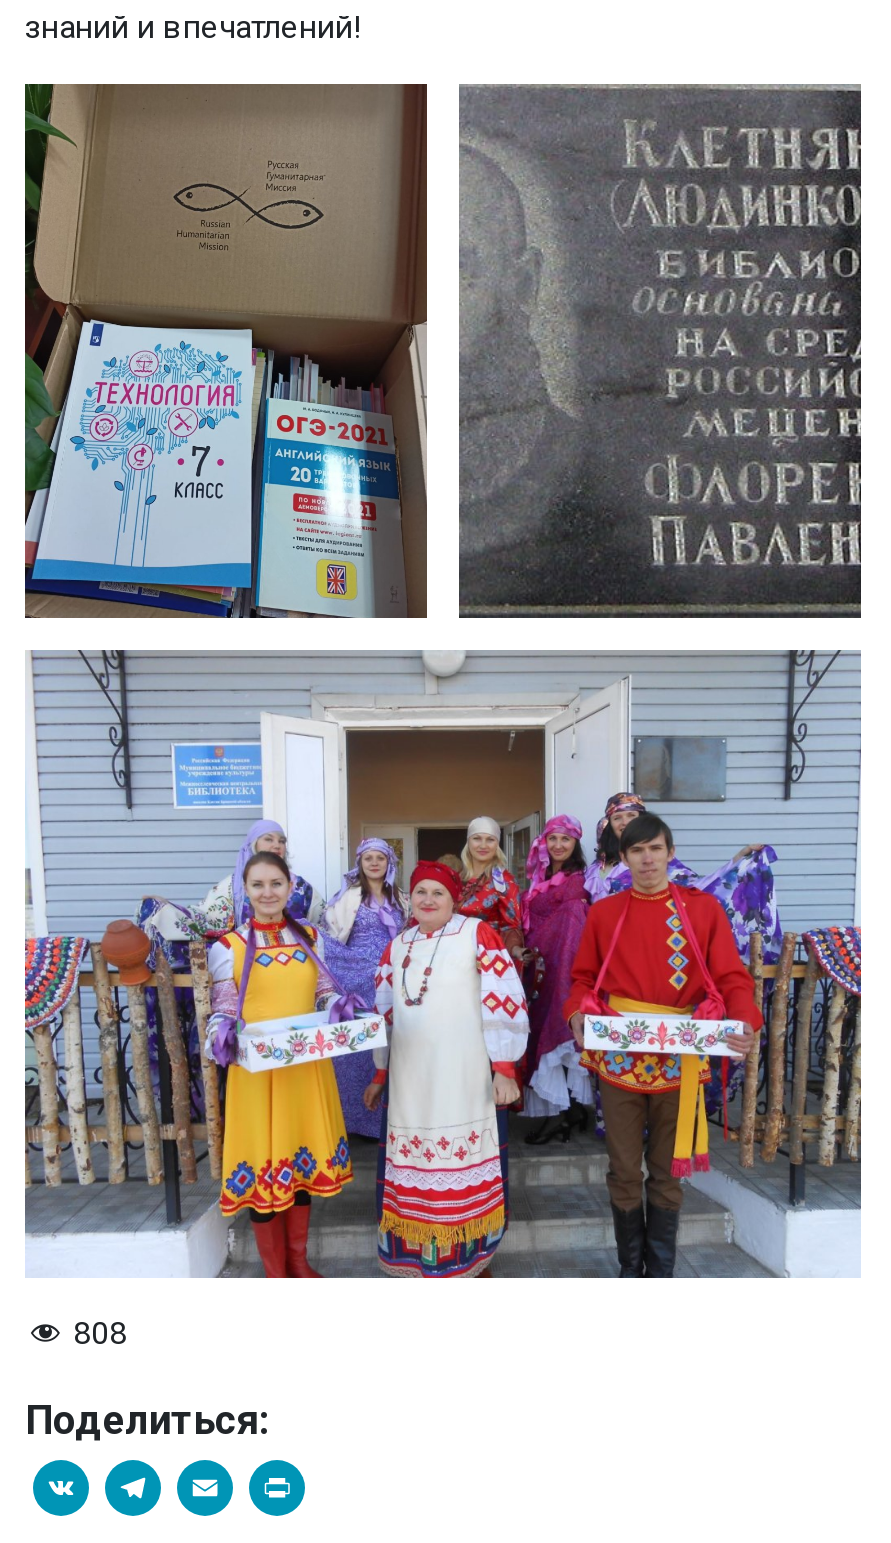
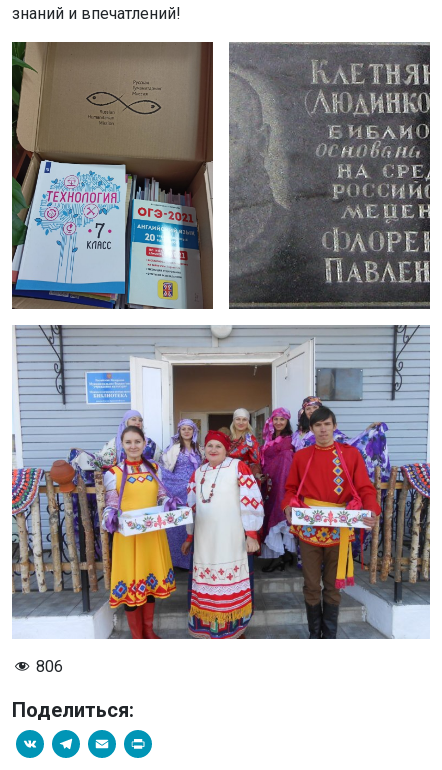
- 808
+ 806
